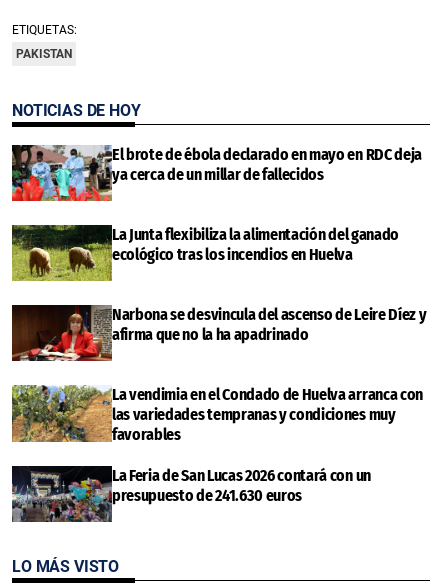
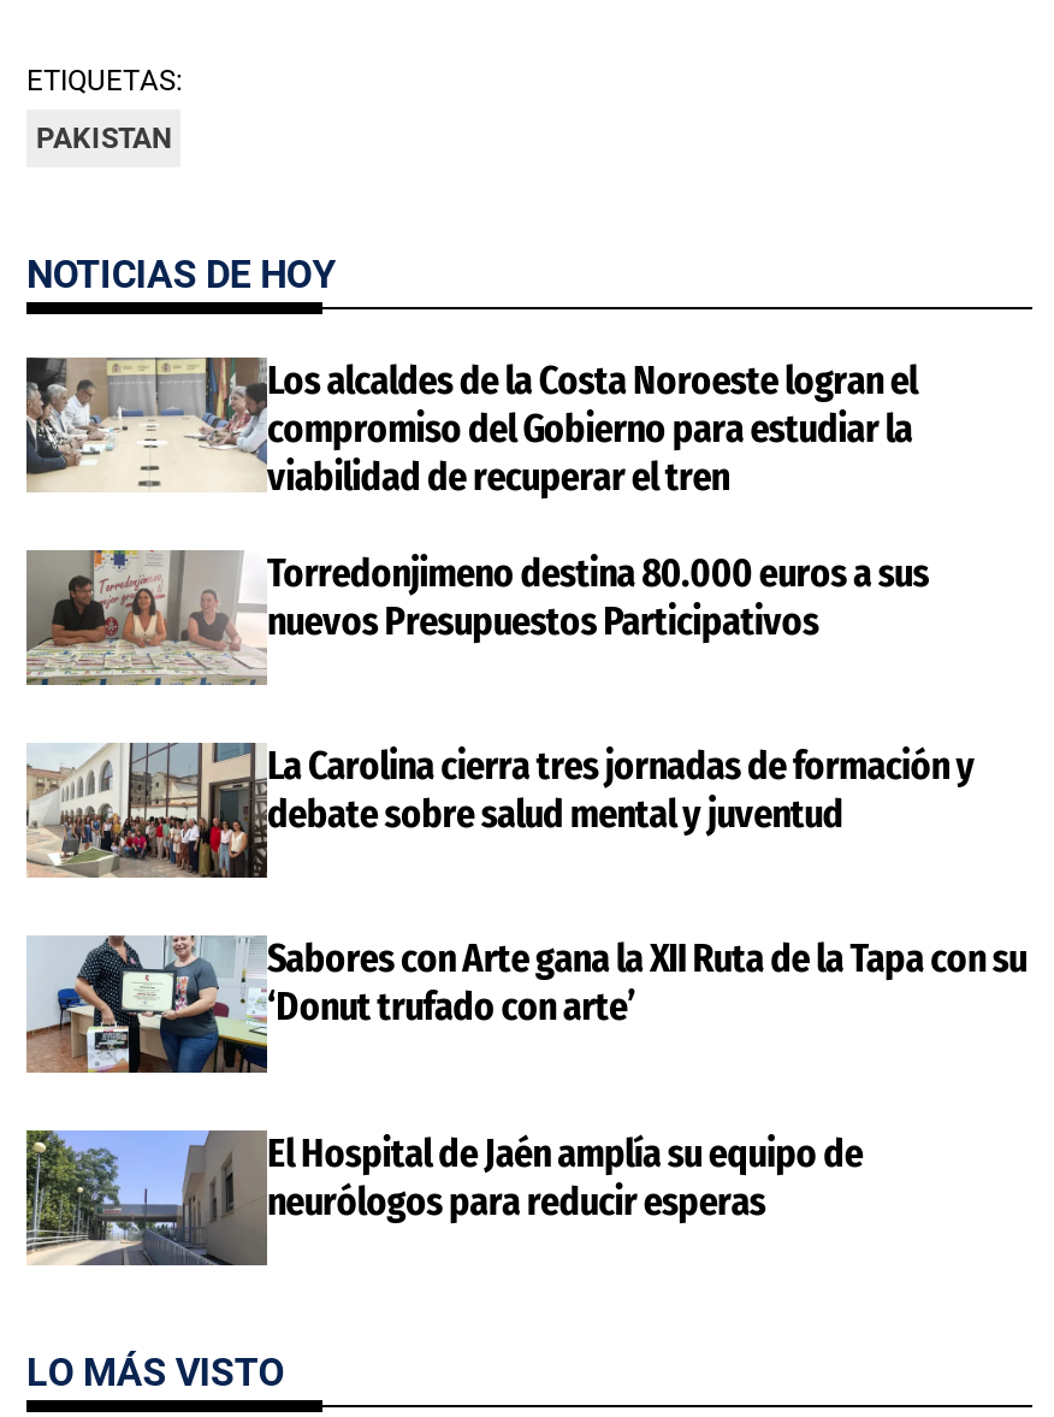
- [image]
- El brote de ébola declarado en mayo en RDC deja
- ya cerca de un millar de fallecidos
+ [image]
+ Los alcaldes de la Costa Noroeste logran el
+ compromiso del Gobierno para estudiar la
+ viabilidad de recuperar el tren

- [image]
- La Junta flexibiliza la alimentación del ganado
- ecológico tras los incendios en Huelva
+ [image]
+ Torredonjimeno destina 80.000 euros a sus
+ nuevos Presupuestos Participativos

- [image]
- Narbona se desvincula del ascenso de Leire Díez y
- afirma que no la ha apadrinado
+ [image]
+ La Carolina cierra tres jornadas de formación y
+ debate sobre salud mental y juventud

- [image]
- La vendimia en el Condado de Huelva arranca con
- las variedades tempranas y condiciones muy
- favorables
+ [image]
+ Sabores con Arte gana la XII Ruta de la Tapa con su
+ ‘Donut trufado con arte’

- [image]
- La Feria de San Lucas 2026 contará con un
- presupuesto de 241.630 euros
+ [image]
+ El Hospital de Jaén amplía su equipo de
+ neurólogos para reducir esperas
